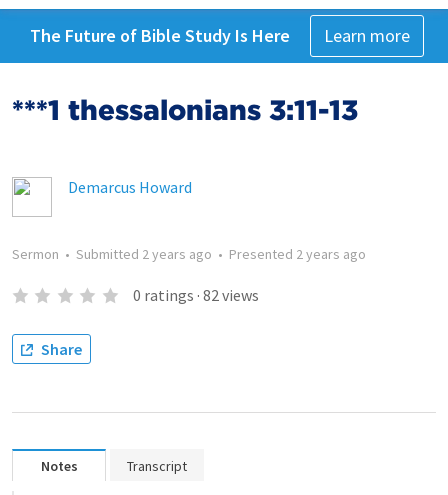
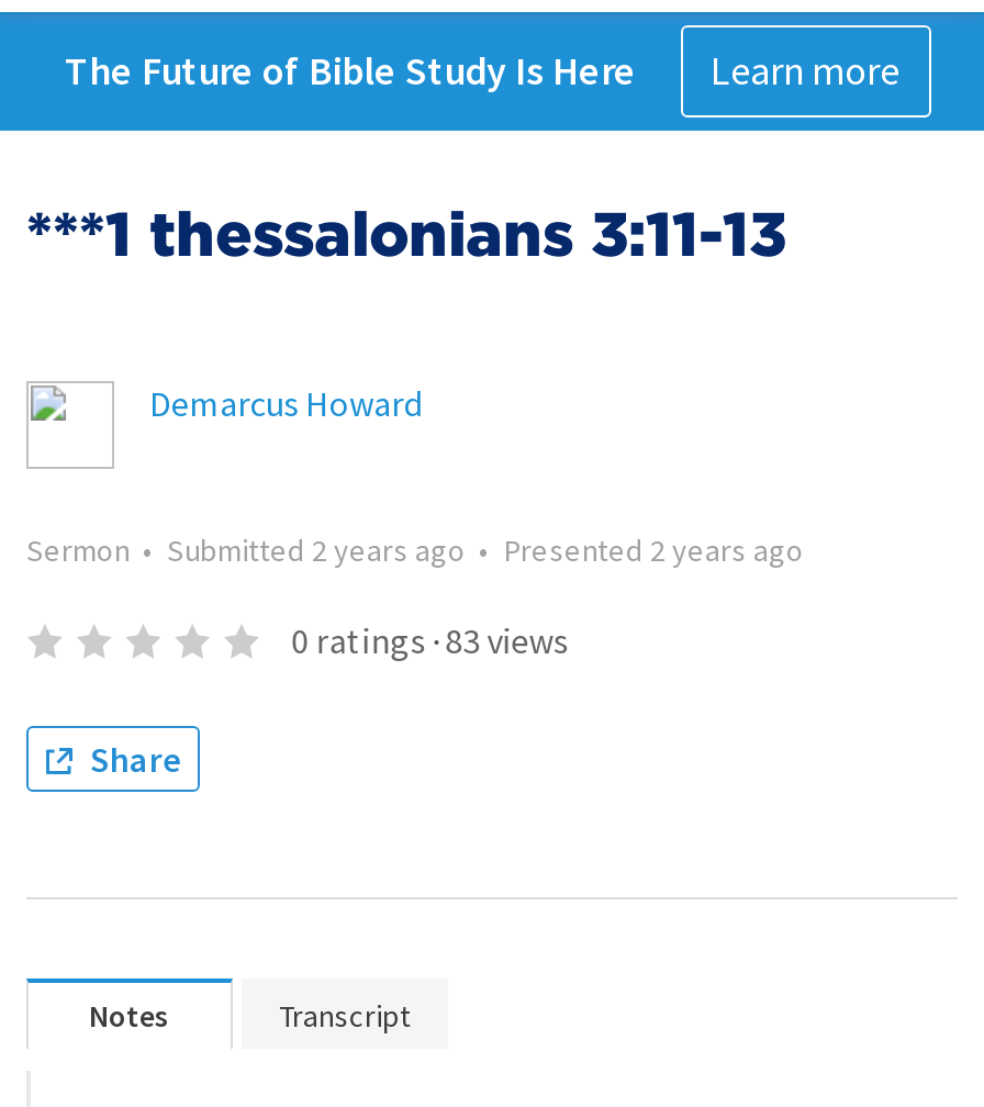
- 0 ratings · 82 views
+ 0 ratings · 83 views
